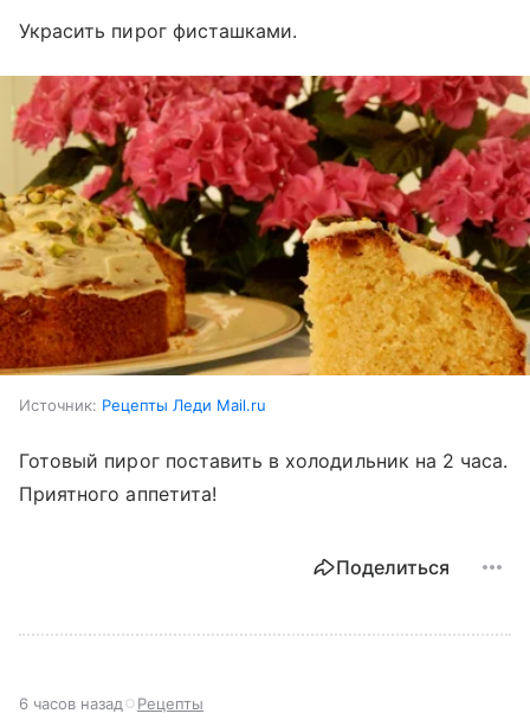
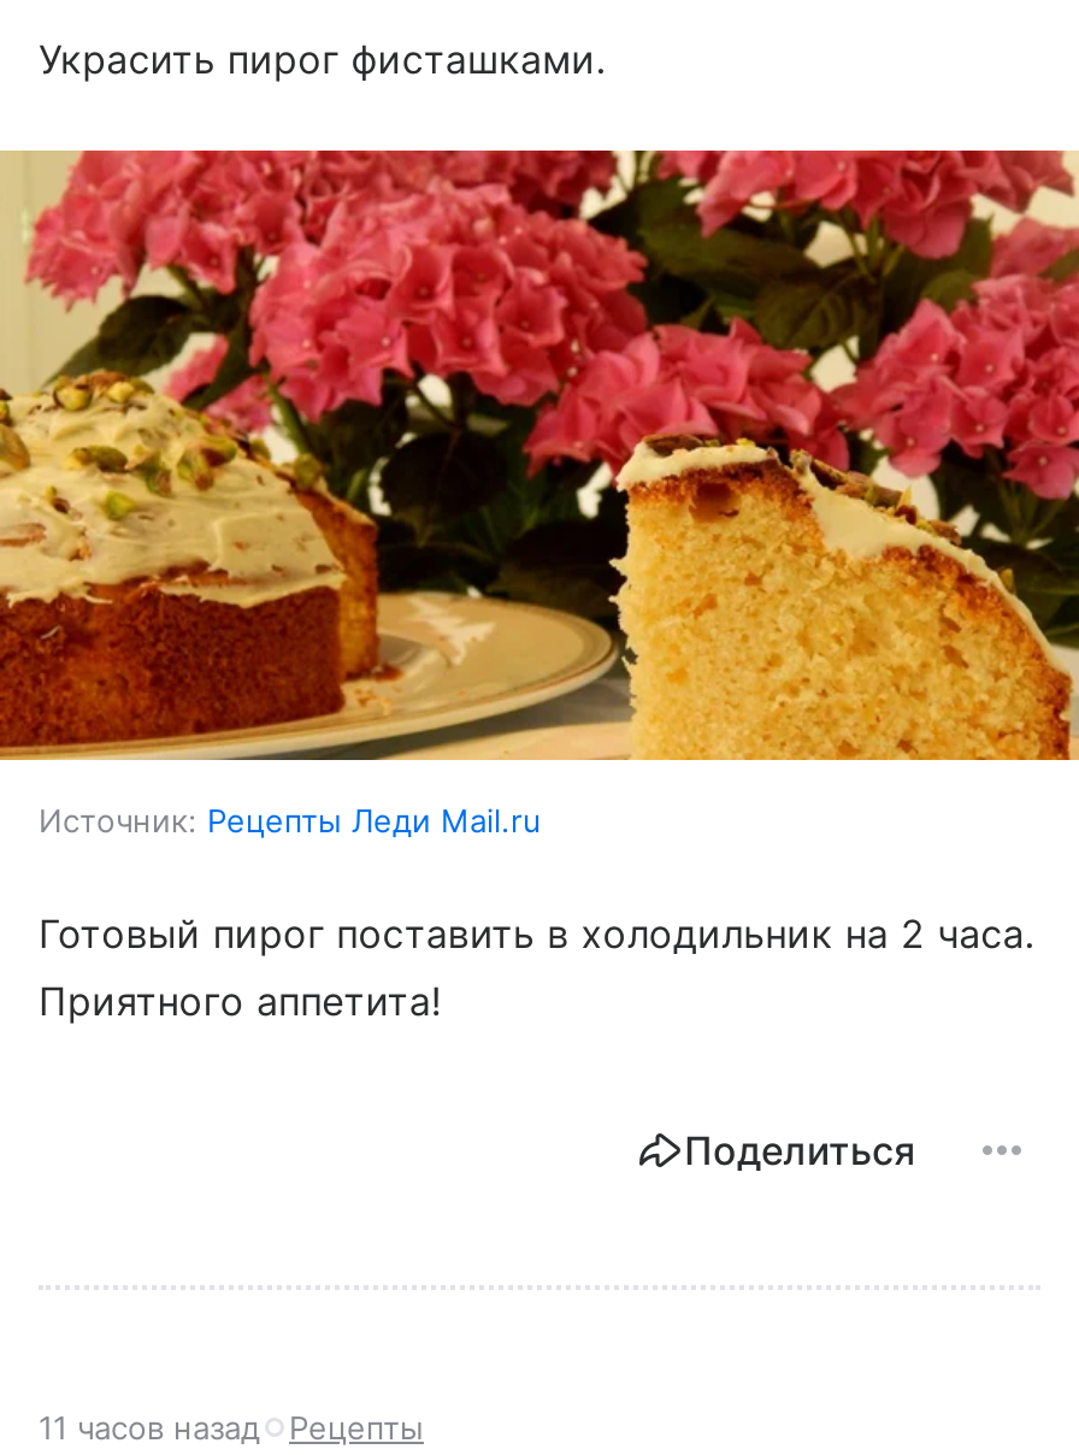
- 6 часов назад Рецепты
+ 11 часов назад Рецепты
